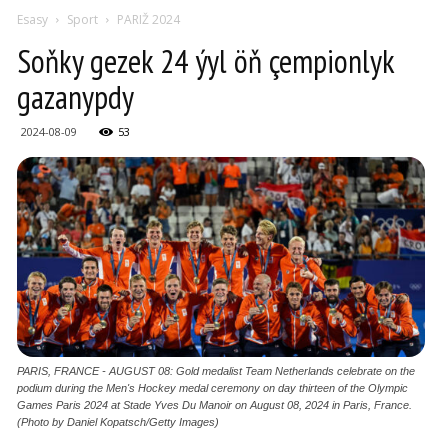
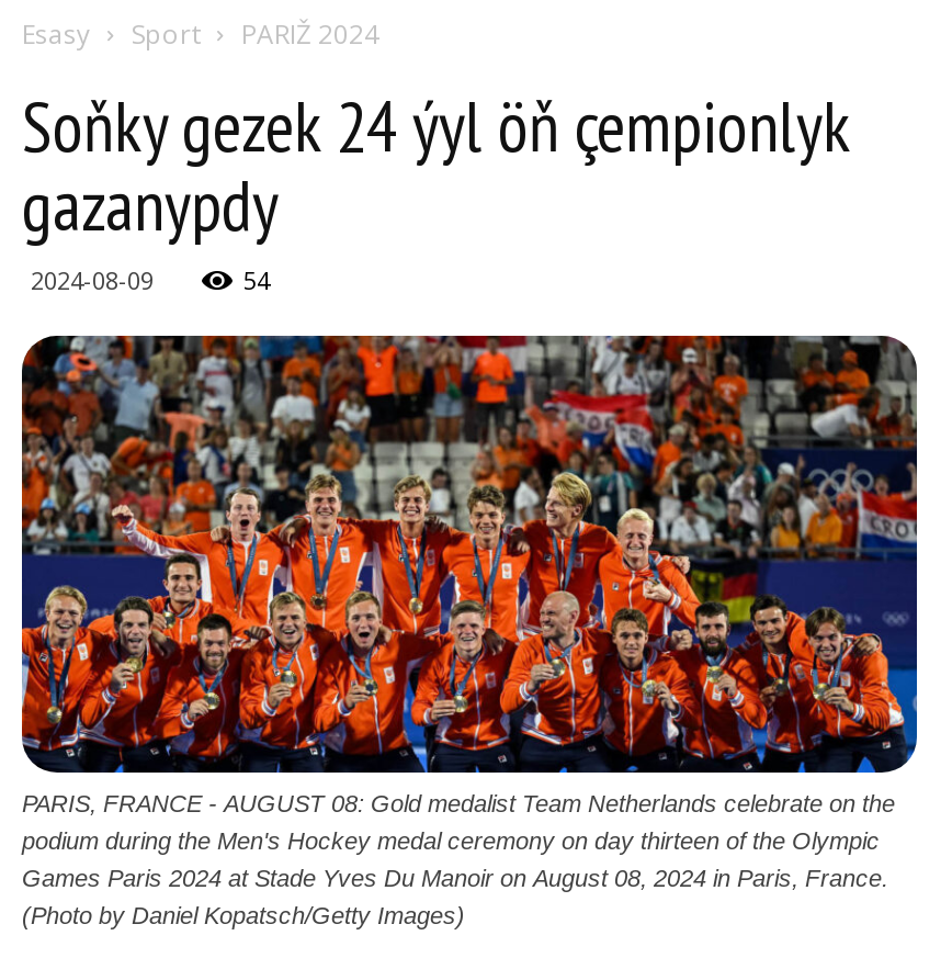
- 53
+ 54
